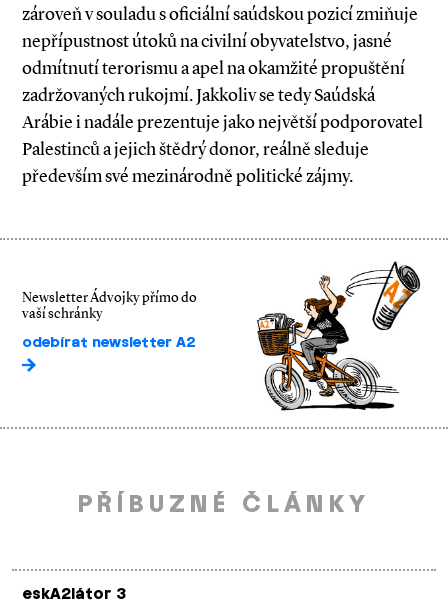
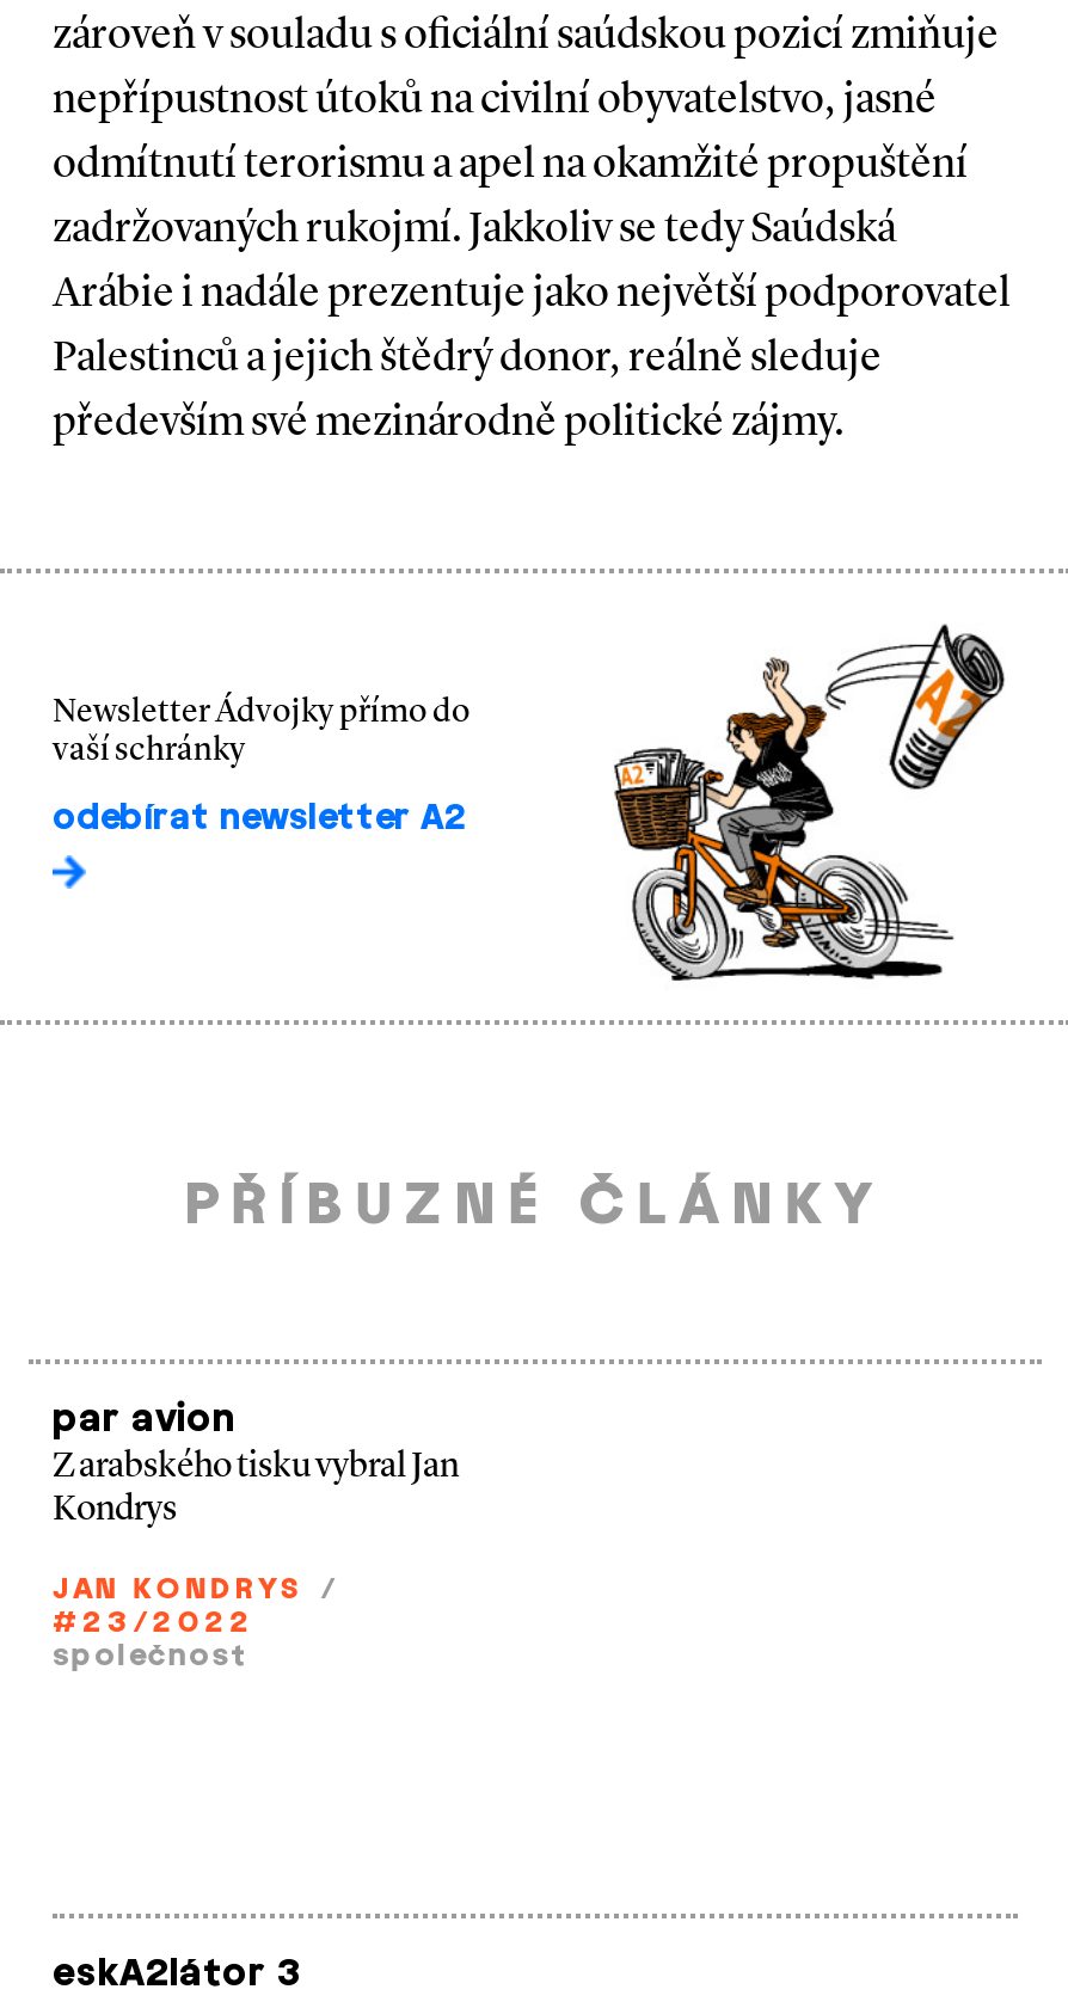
+ par avion
+ Z arabského tisku vybral Jan
+ Kondrys
+ JAN KONDRYS /
+ #23/2022
+ společnost
